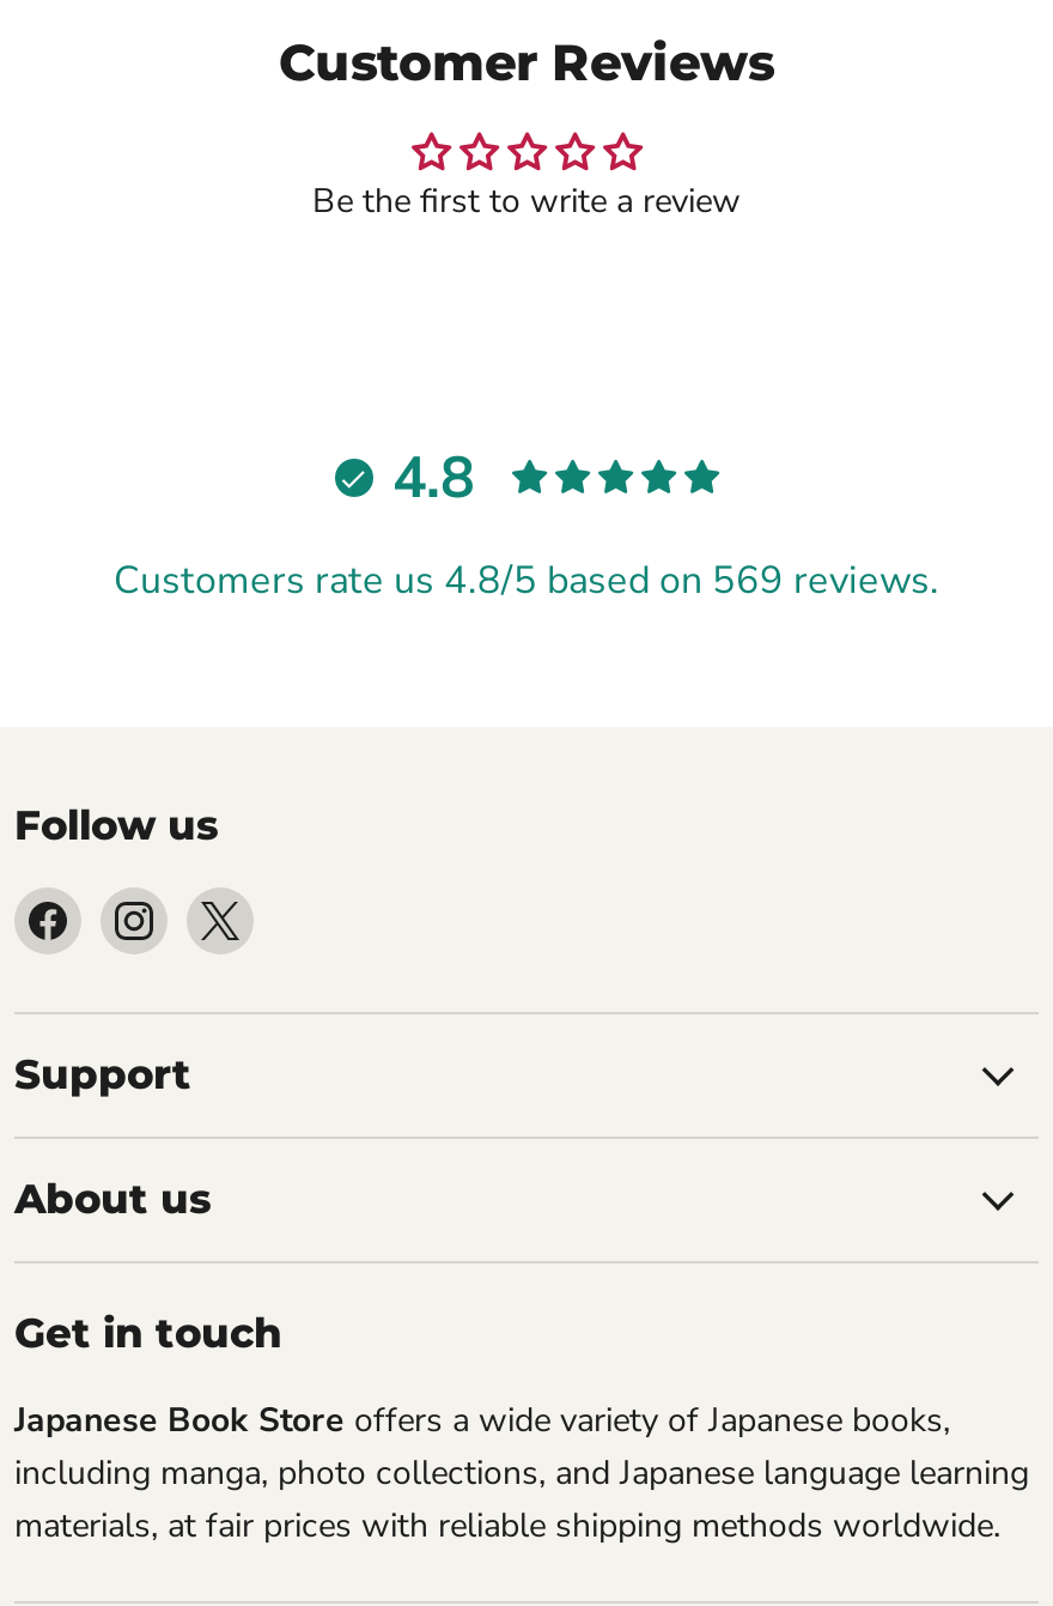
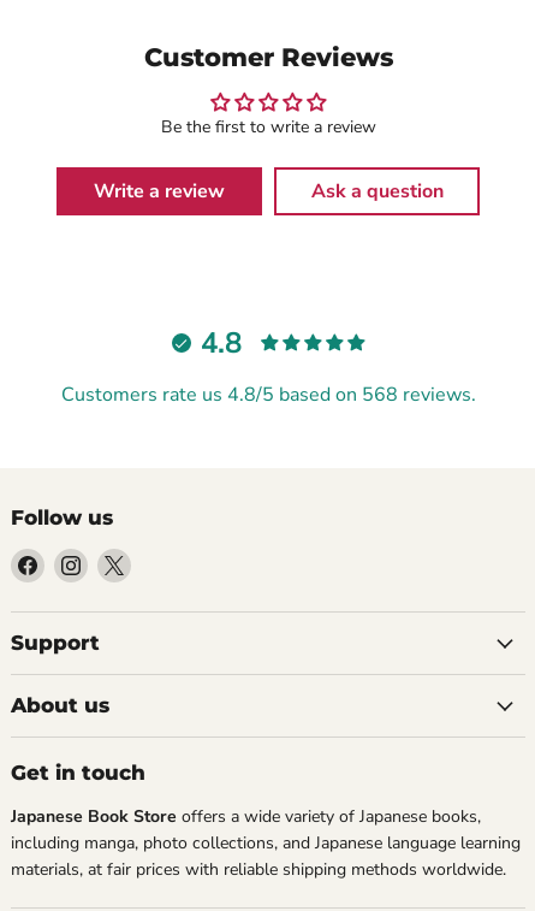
+ Write a review
+ Ask a question

- Customers rate us 4.8/5 based on 569 reviews.
+ Customers rate us 4.8/5 based on 568 reviews.
